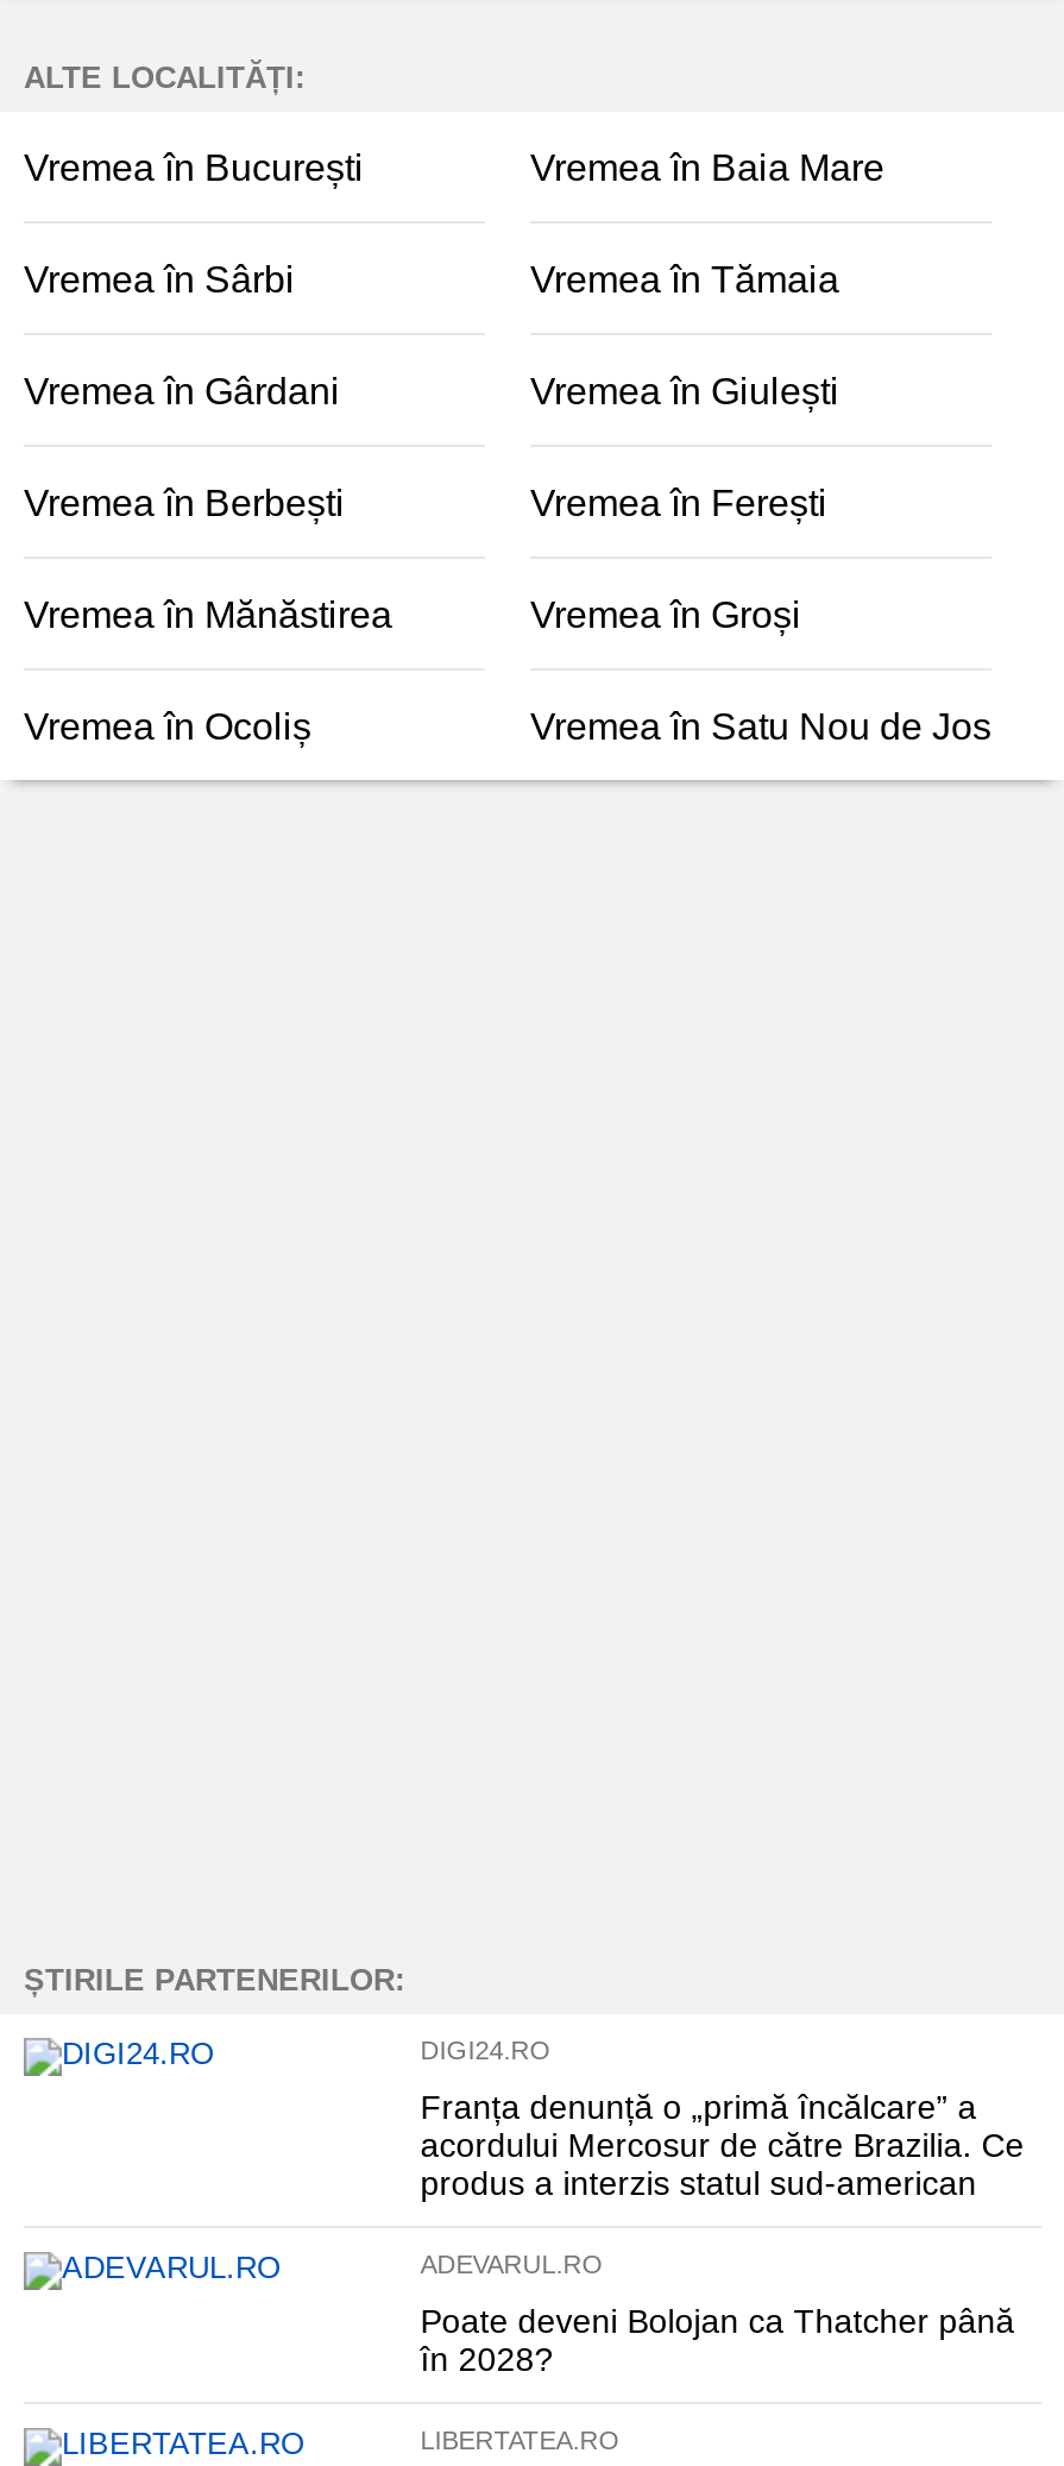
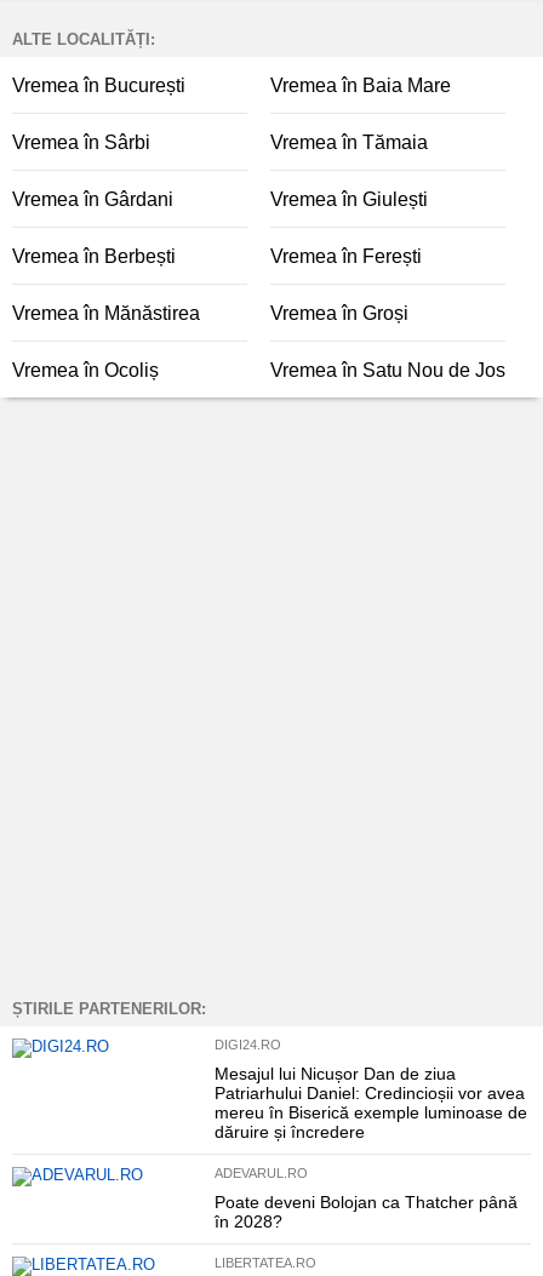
- Franța denunță o „primă încălcare” a
- acordului Mercosur de către Brazilia. Ce
- produs a interzis statul sud-american
+ Mesajul lui Nicușor Dan de ziua
+ Patriarhului Daniel: Credincioșii vor avea
+ mereu în Biserică exemple luminoase de
+ dăruire și încredere
